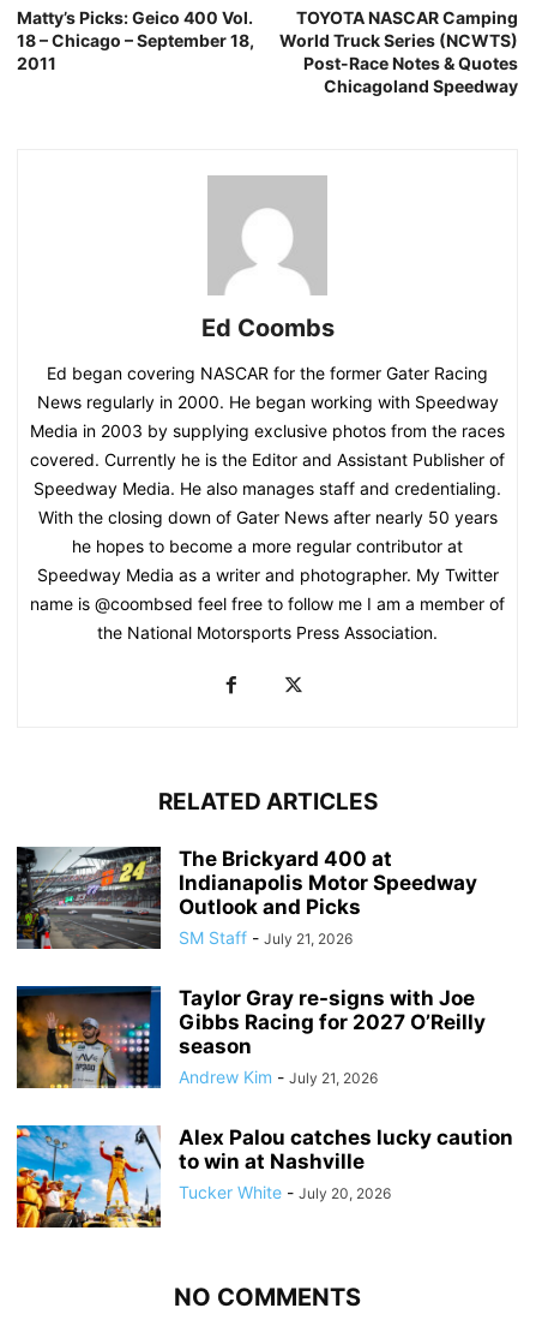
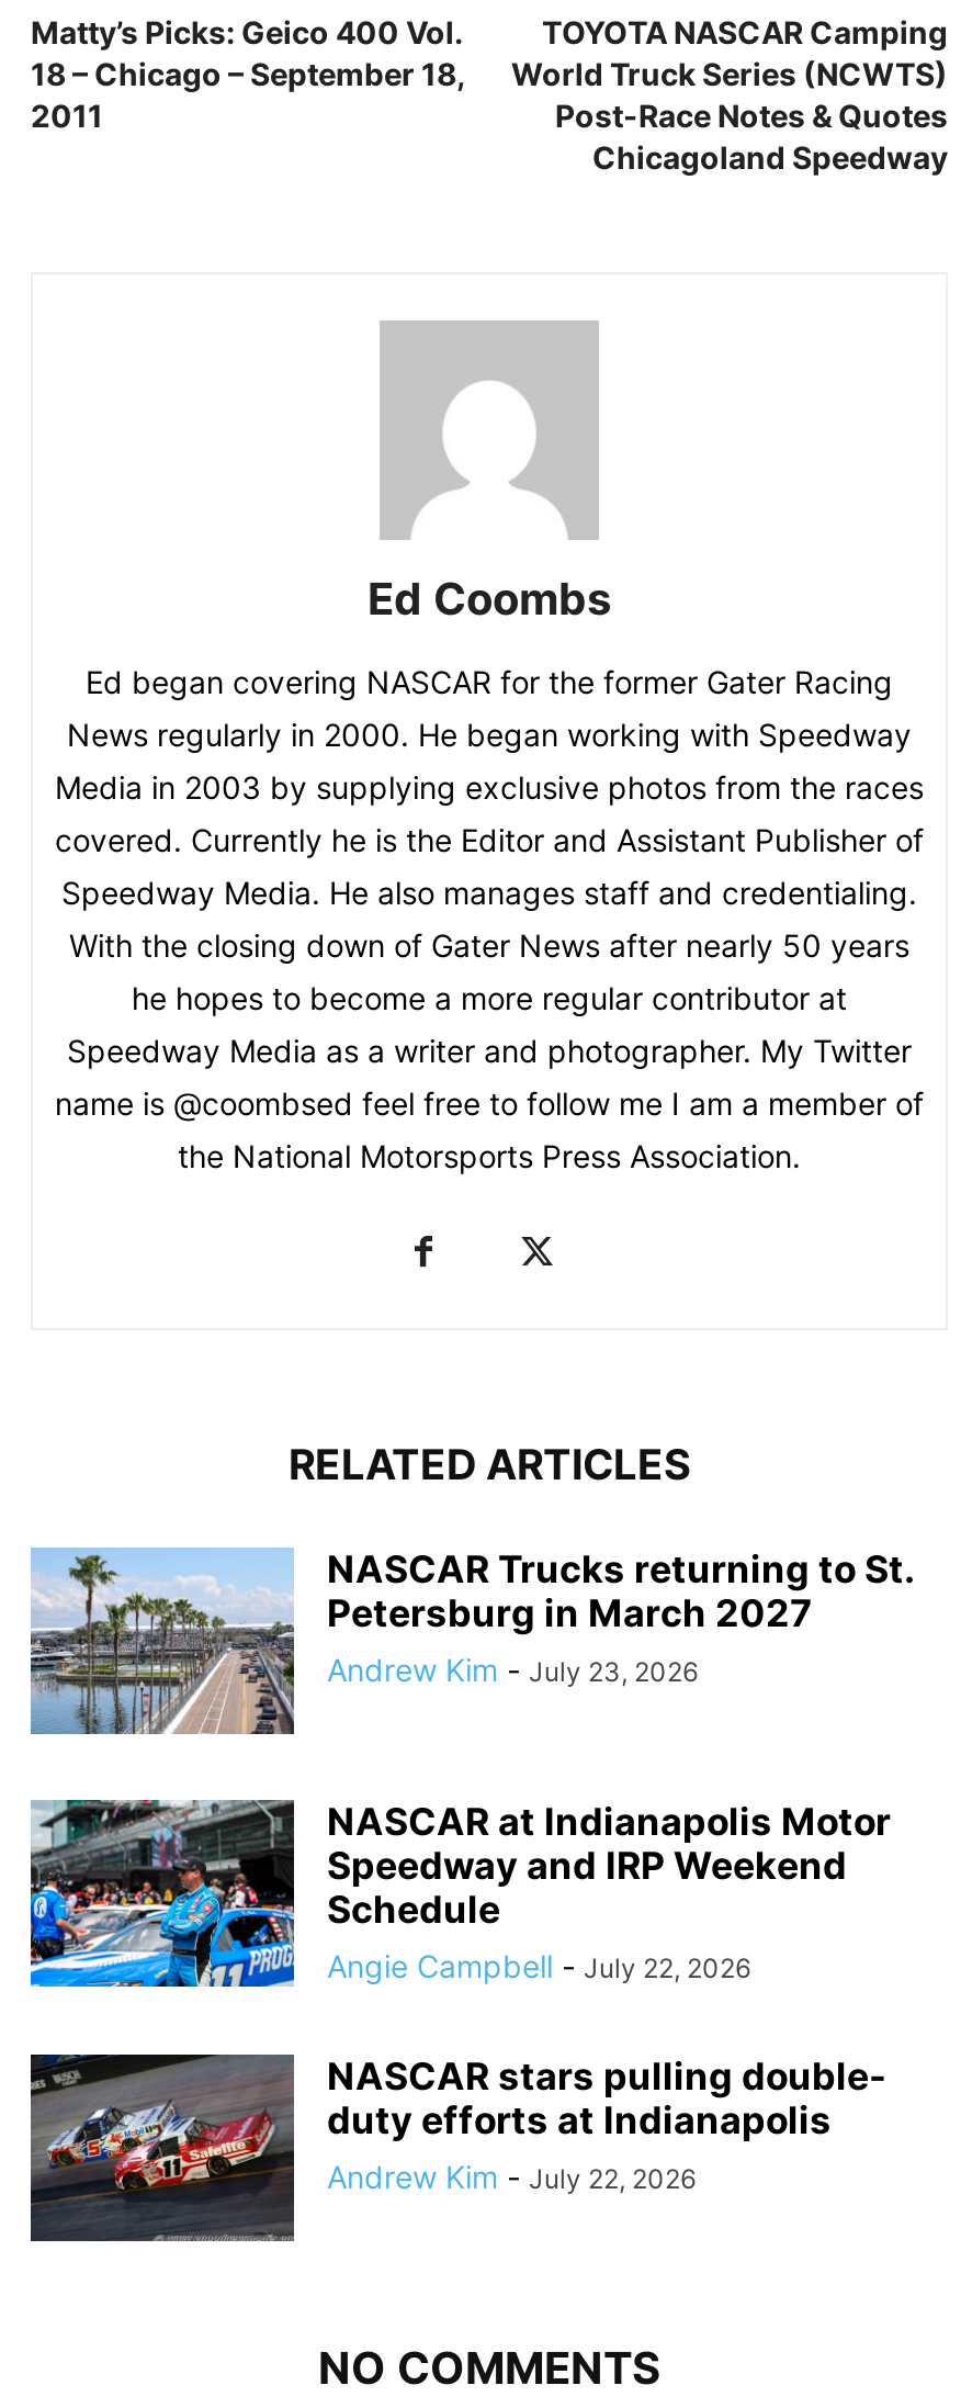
- [image]
- The Brickyard 400 at
- Indianapolis Motor Speedway
- Outlook and Picks
- SM Staff - July 21, 2026
+ [image]
+ NASCAR Trucks returning to St.
+ Petersburg in March 2027
+ Andrew Kim - July 23, 2026

- [image]
- Taylor Gray re-signs with Joe
- Gibbs Racing for 2027 O’Reilly
- season
- Andrew Kim - July 21, 2026
+ [image]
+ NASCAR at Indianapolis Motor
+ Speedway and IRP Weekend
+ Schedule
+ Angie Campbell - July 22, 2026

- [image]
- Alex Palou catches lucky caution
- to win at Nashville
- Tucker White - July 20, 2026
+ [image]
+ NASCAR stars pulling double-
+ duty efforts at Indianapolis
+ Andrew Kim - July 22, 2026
